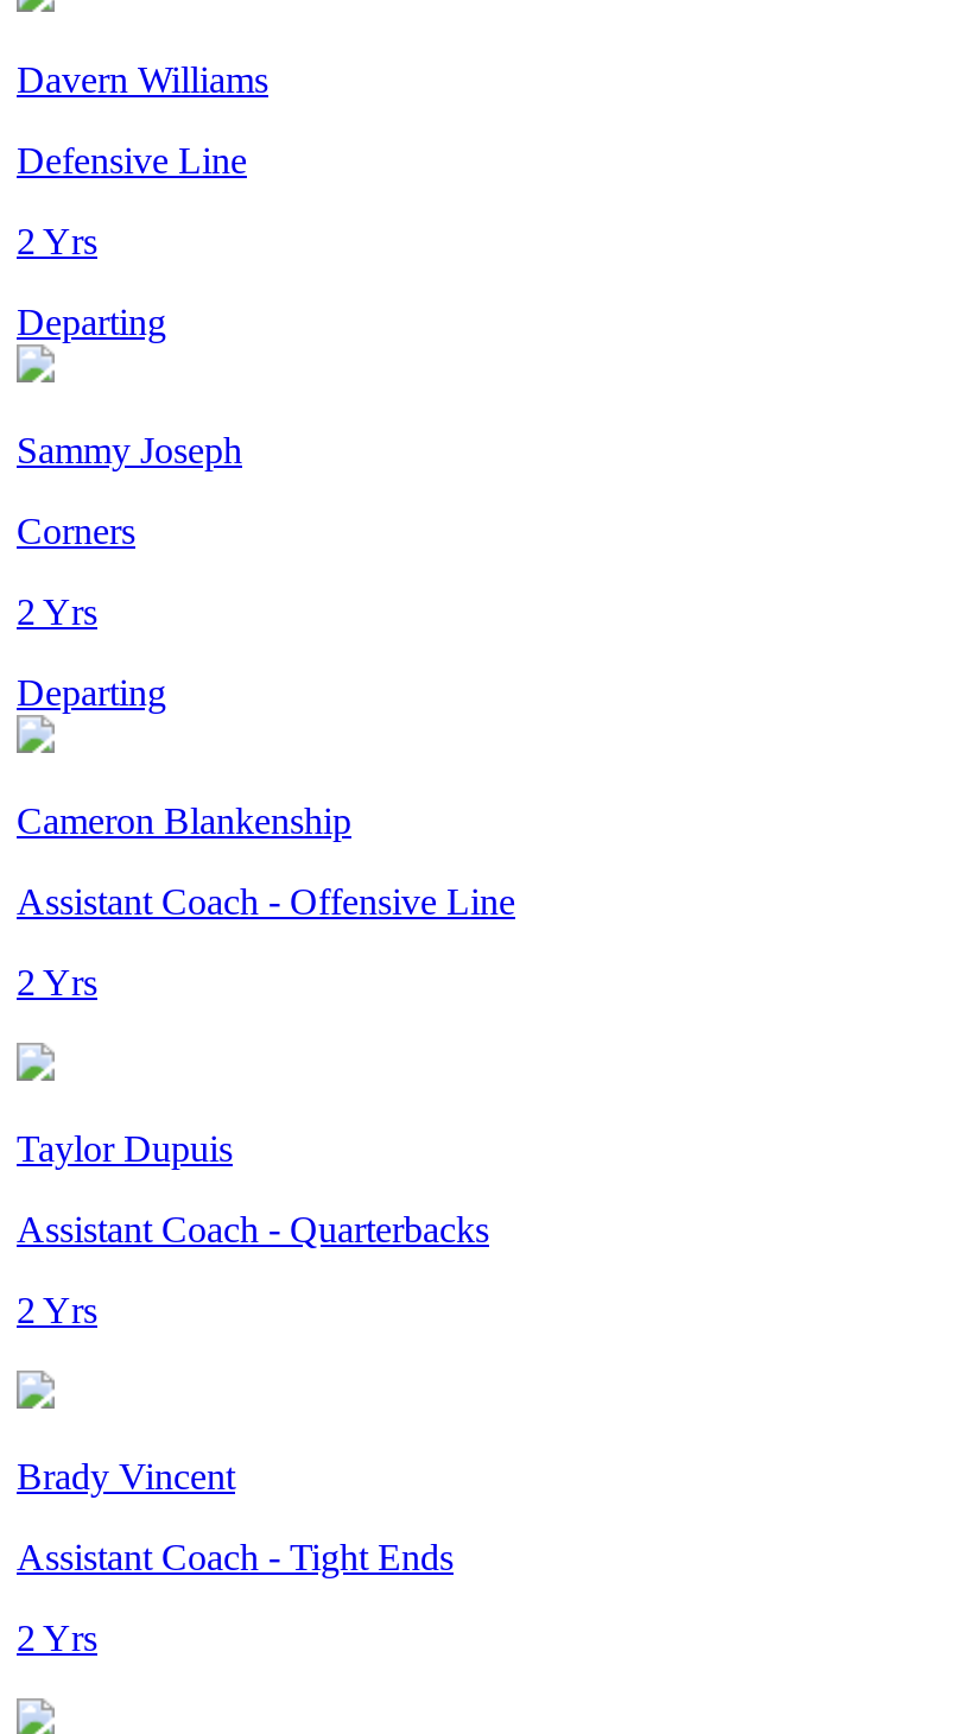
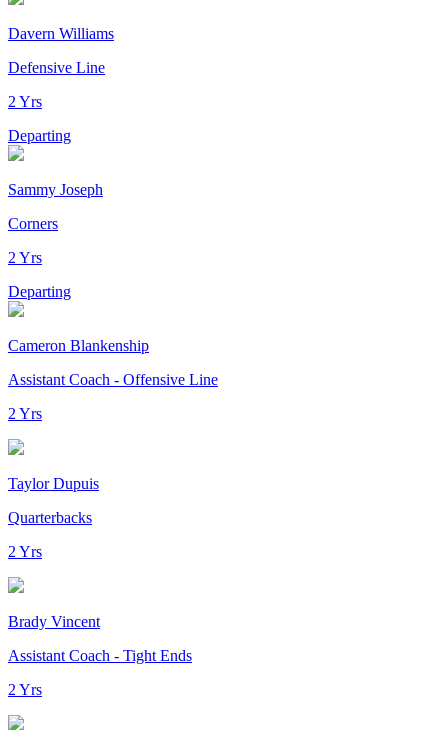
- Assistant Coach - Quarterbacks
+ Quarterbacks
